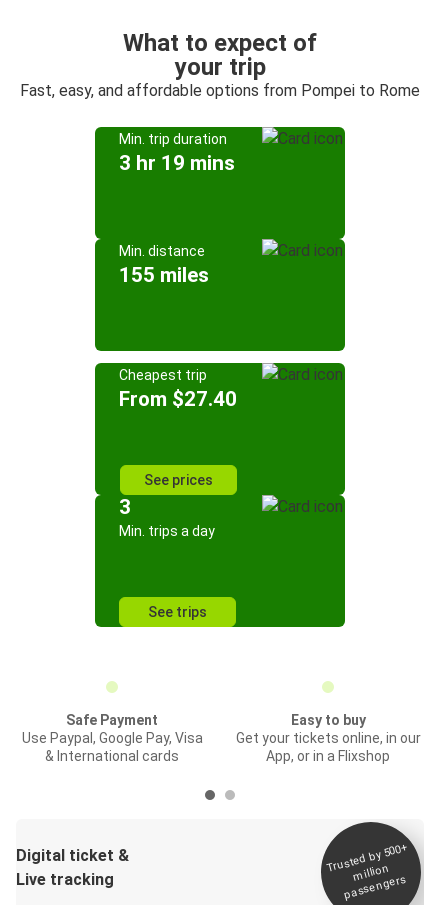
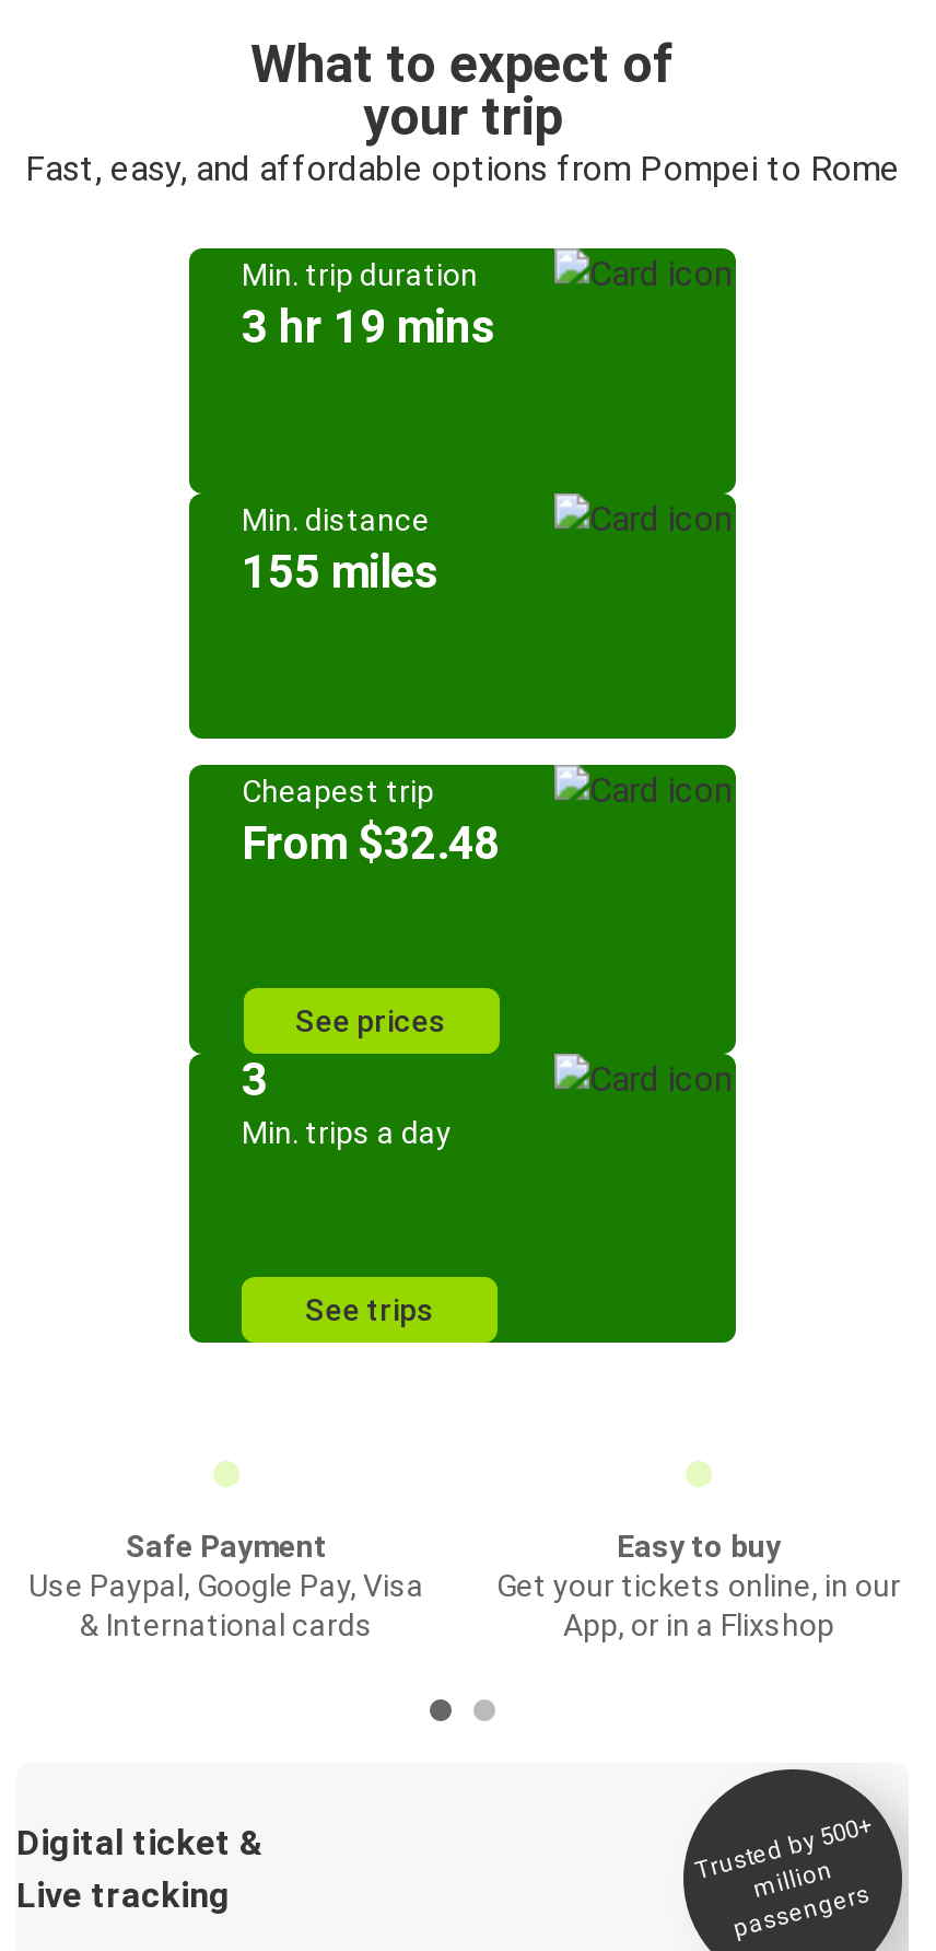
- From $27.40
+ From $32.48
